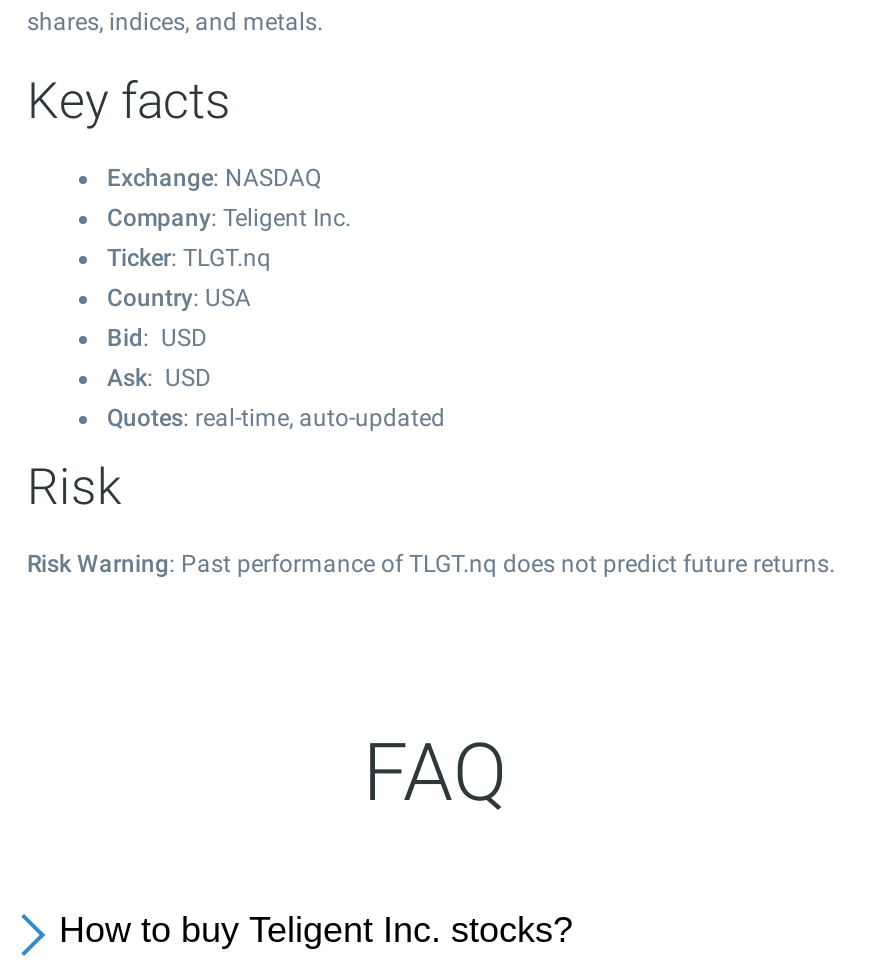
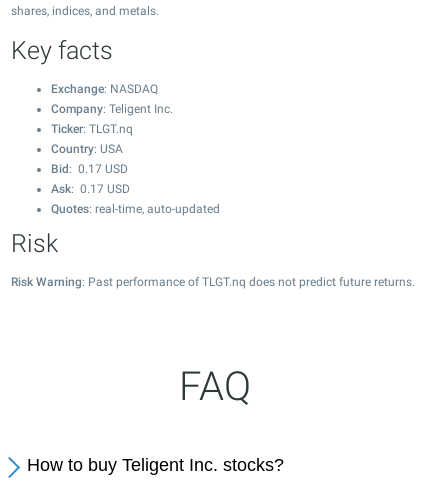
- Bid: USD
- Ask: USD
+ Bid: 0.17 USD
+ Ask: 0.17 USD
